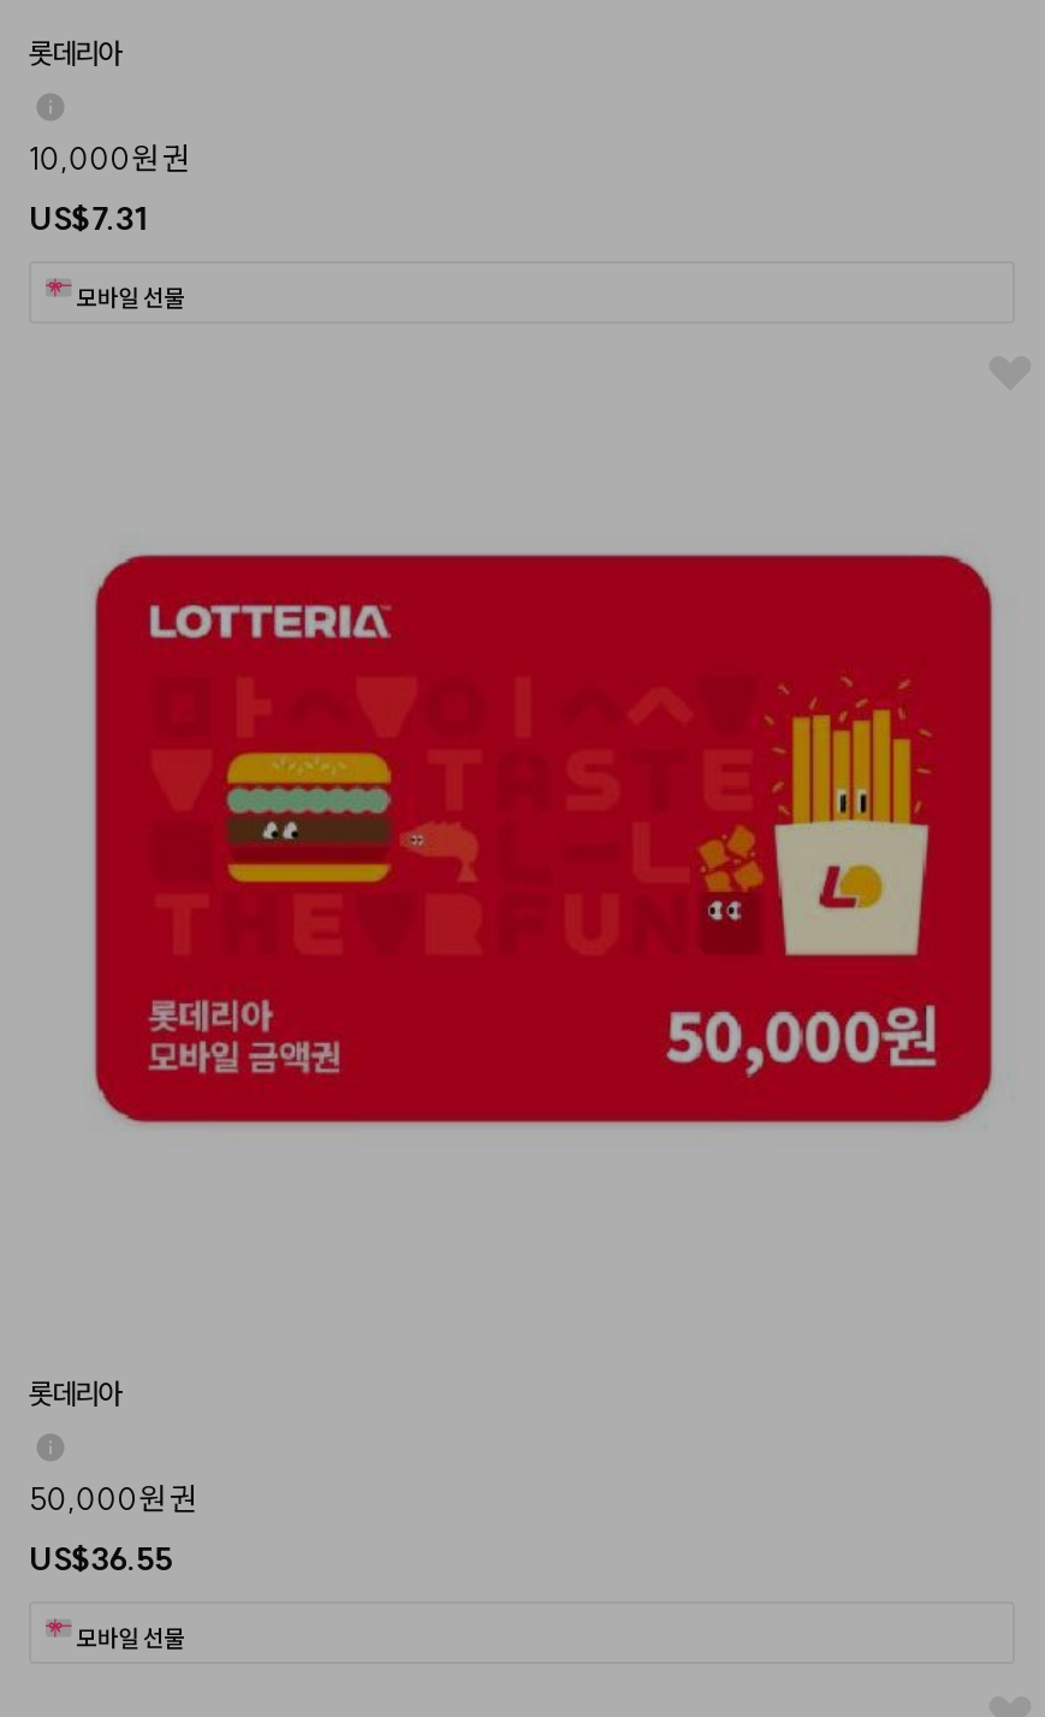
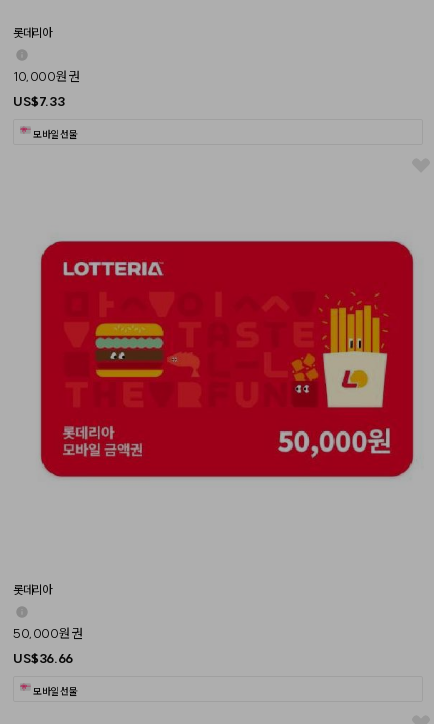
- US$7.31
+ US$7.33

- US$36.55
+ US$36.66
